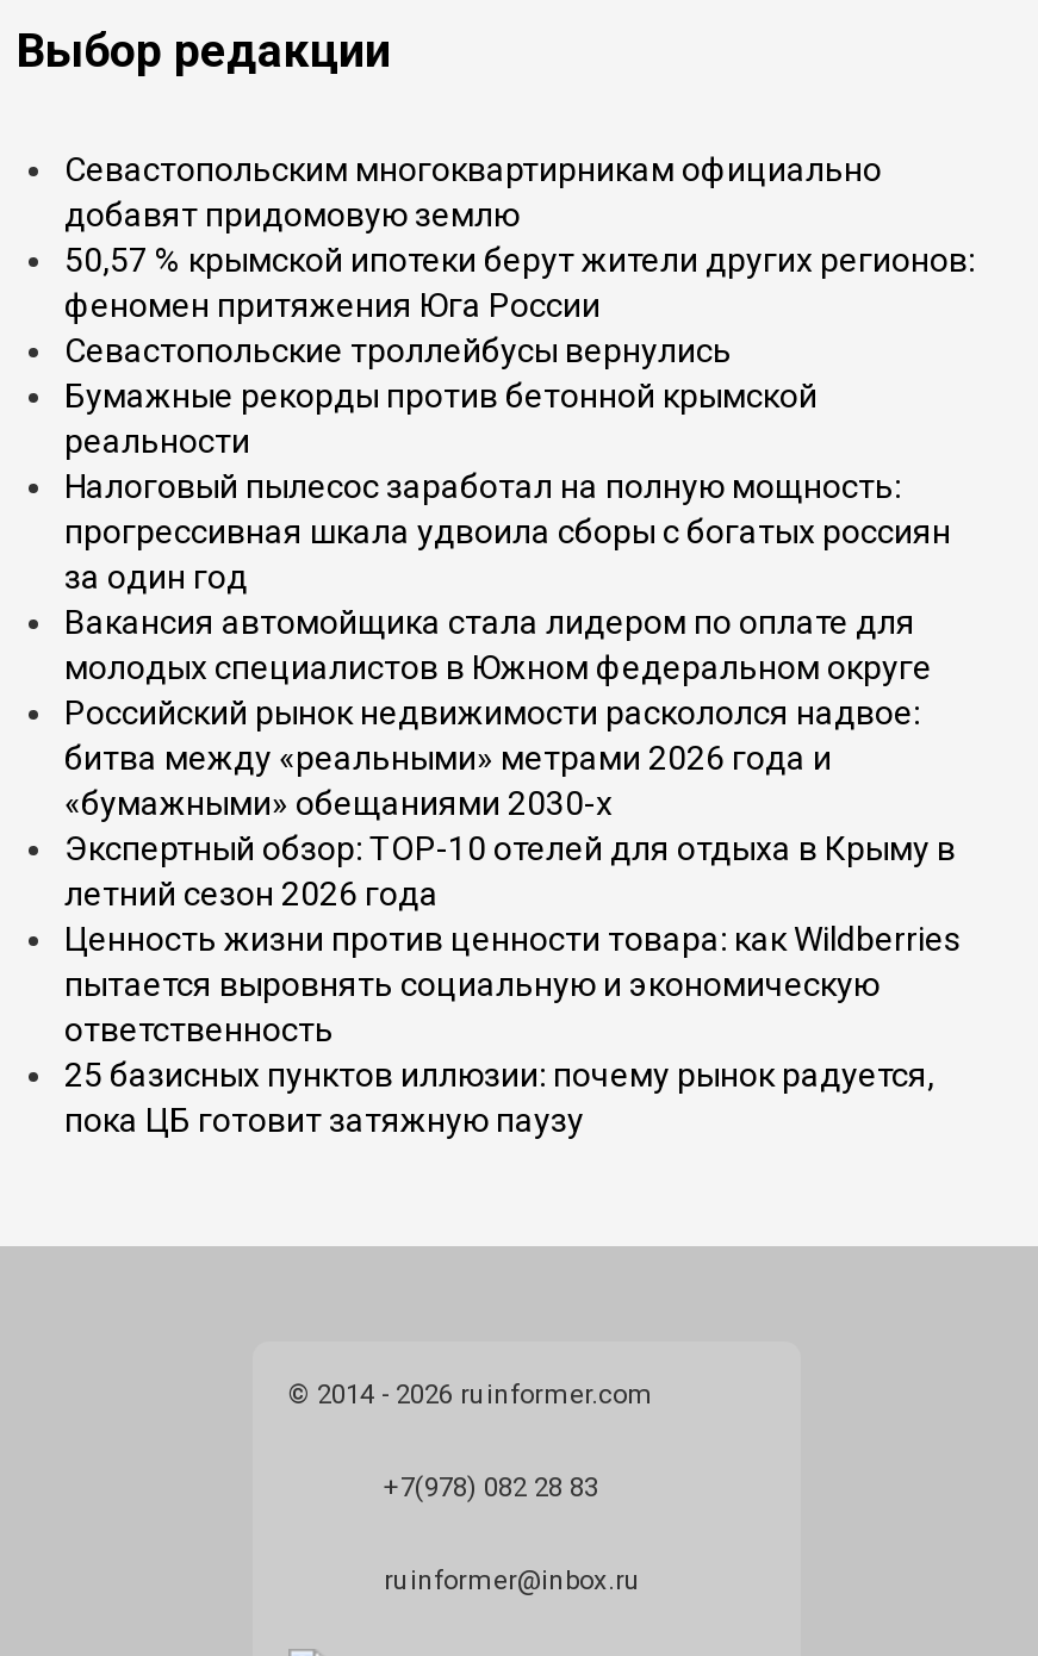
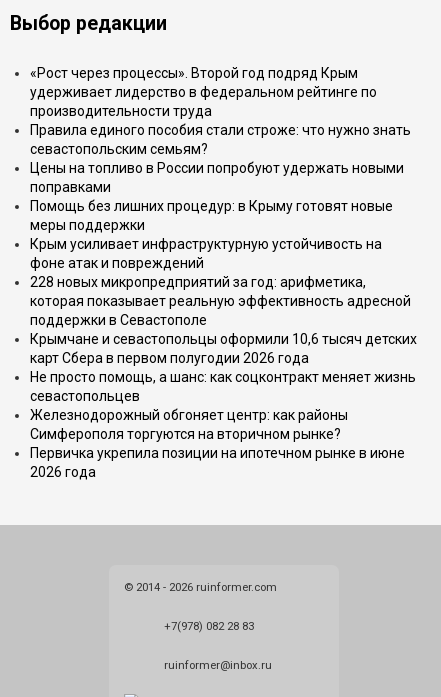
- Севастопольским многоквартирникам официально
- добавят придомовую землю
- 50,57 % крымской ипотеки берут жители других регионов:
- феномен притяжения Юга России
- Севастопольские троллейбусы вернулись
- Бумажные рекорды против бетонной крымской
- реальности
- Налоговый пылесос заработал на полную мощность:
- прогрессивная шкала удвоила сборы с богатых россиян
- за один год
- Вакансия автомойщика стала лидером по оплате для
- молодых специалистов в Южном федеральном округе
- Российский рынок недвижимости раскололся надвое:
- битва между «реальными» метрами 2026 года и
- «бумажными» обещаниями 2030-х
- Экспертный обзор: ТОР-10 отелей для отдыха в Крыму в
- летний сезон 2026 года
- Ценность жизни против ценности товара: как Wildberries
- пытается выровнять социальную и экономическую
- ответственность
- 25 базисных пунктов иллюзии: почему рынок радуется,
- пока ЦБ готовит затяжную паузу
+ «Рост через процессы». Второй год подряд Крым
+ удерживает лидерство в федеральном рейтинге по
+ производительности труда
+ Правила единого пособия стали строже: что нужно знать
+ севастопольским семьям?
+ Цены на топливо в России попробуют удержать новыми
+ поправками
+ Помощь без лишних процедур: в Крыму готовят новые
+ меры поддержки
+ Крым усиливает инфраструктурную устойчивость на
+ фоне атак и повреждений
+ 228 новых микропредприятий за год: арифметика,
+ которая показывает реальную эффективность адресной
+ поддержки в Севастополе
+ Крымчане и севастопольцы оформили 10,6 тысяч детских
+ карт Сбера в первом полугодии 2026 года
+ Не просто помощь, а шанс: как соцконтракт меняет жизнь
+ севастопольцев
+ Железнодорожный обгоняет центр: как районы
+ Симферополя торгуются на вторичном рынке?
+ Первичка укрепила позиции на ипотечном рынке в июне
+ 2026 года
